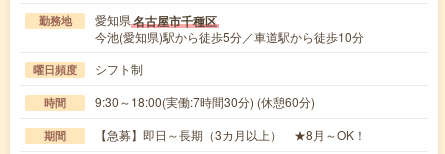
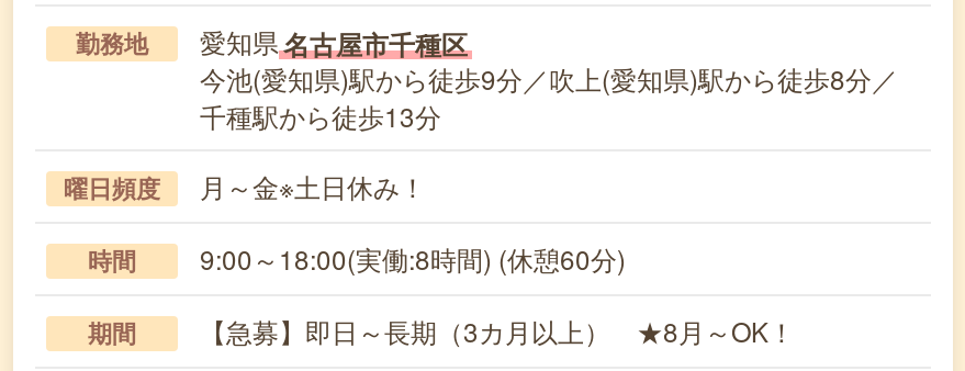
- 今池(愛知県)駅から徒歩5分／車道駅から徒歩10分
+ 今池(愛知県)駅から徒歩9分／吹上(愛知県)駅から徒歩8分／
+ 千種駅から徒歩13分

- シフト制
+ 月～金※土日休み！

- 9:30～18:00(実働:7時間30分) (休憩60分)
+ 9:00～18:00(実働:8時間) (休憩60分)
